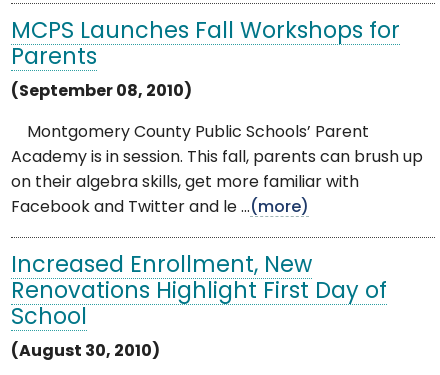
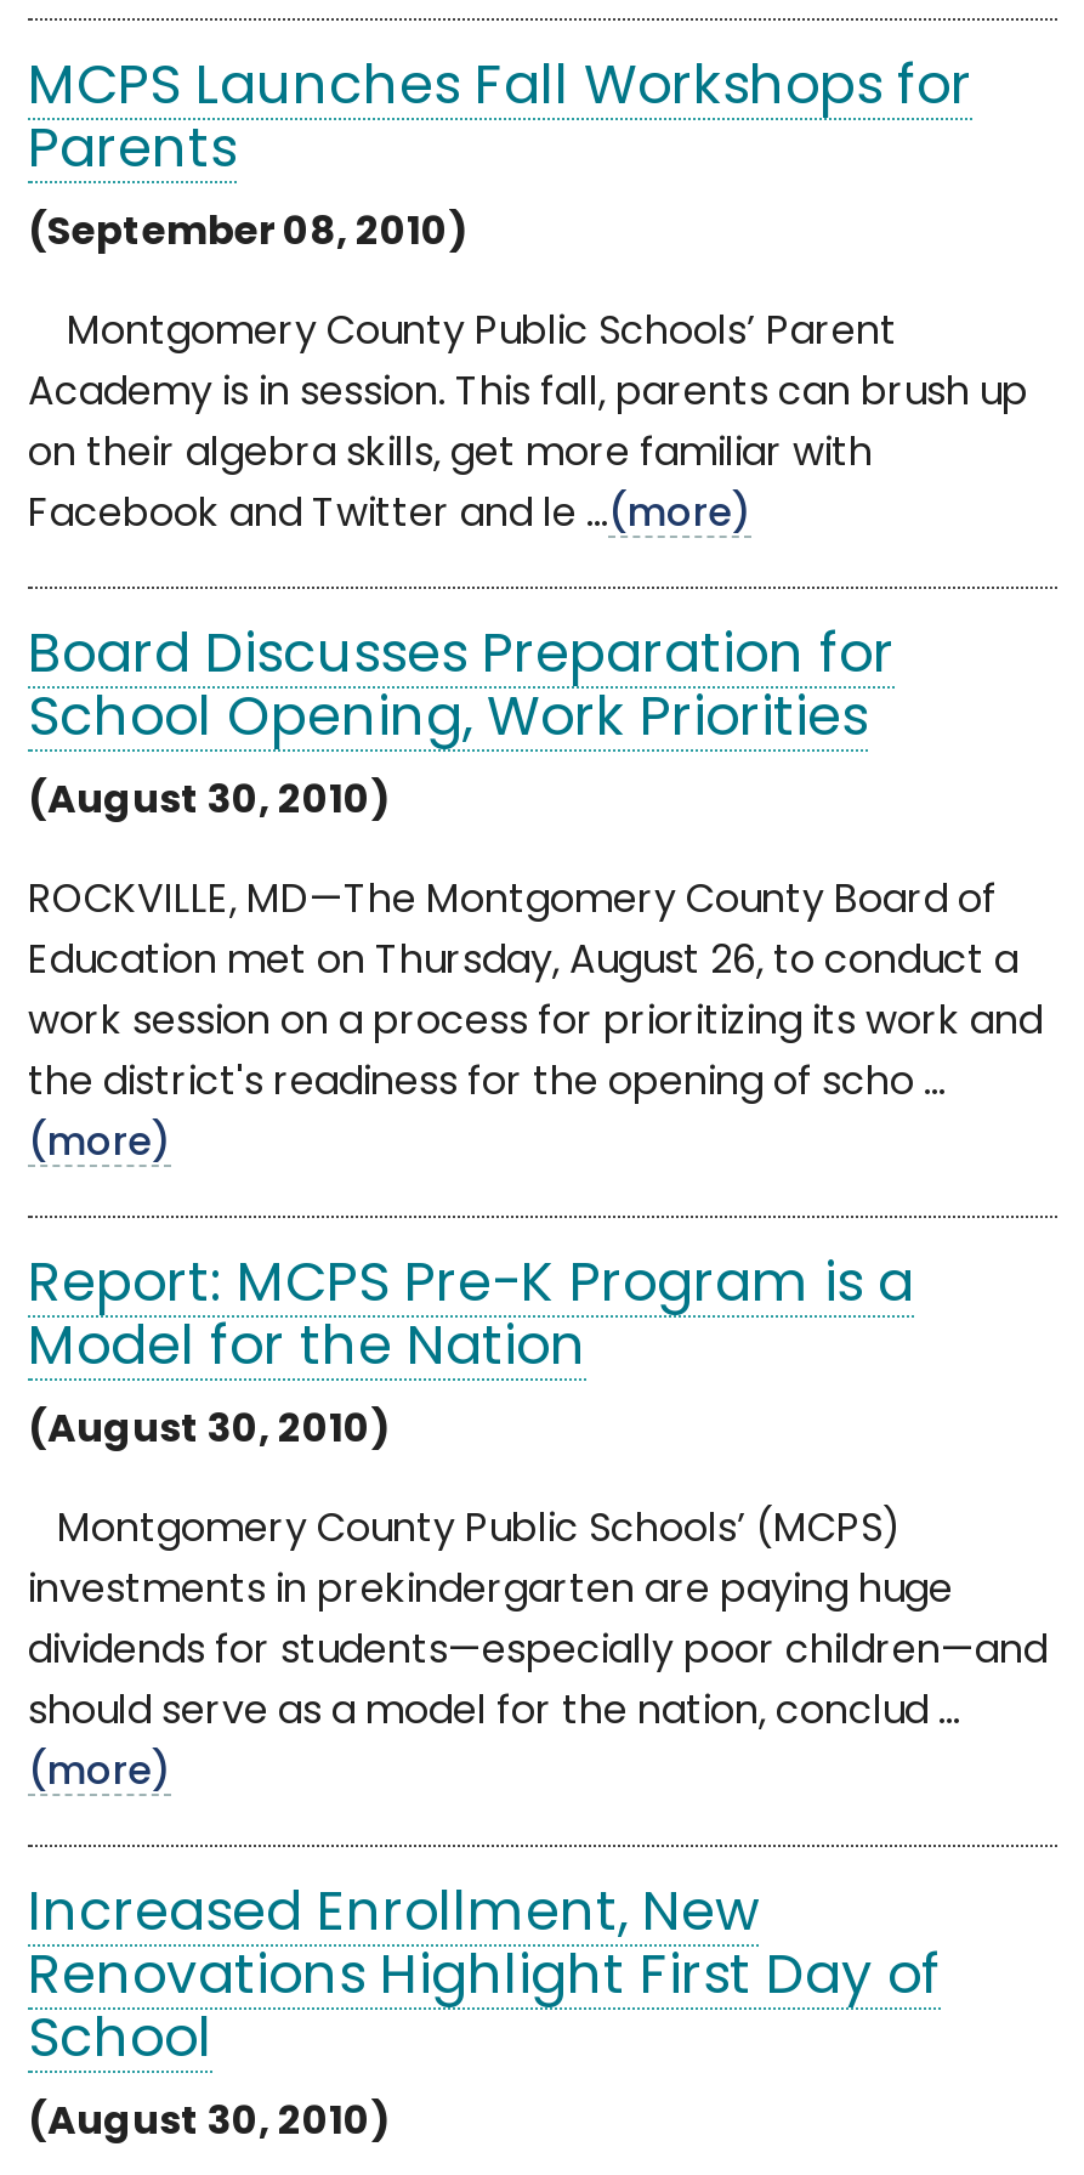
+ Board Discusses Preparation for
+ School Opening, Work Priorities
+ (August 30, 2010)
+ ROCKVILLE, MD—The Montgomery County Board of
+ Education met on Thursday, August 26, to conduct a
+ work session on a process for prioritizing its work and
+ the district's readiness for the opening of scho ...
+ (more)
+ Report: MCPS Pre-K Program is a
+ Model for the Nation
+ (August 30, 2010)
+ Montgomery County Public Schools’ (MCPS)
+ investments in prekindergarten are paying huge
+ dividends for students—especially poor children—and
+ should serve as a model for the nation, conclud ...
+ (more)
